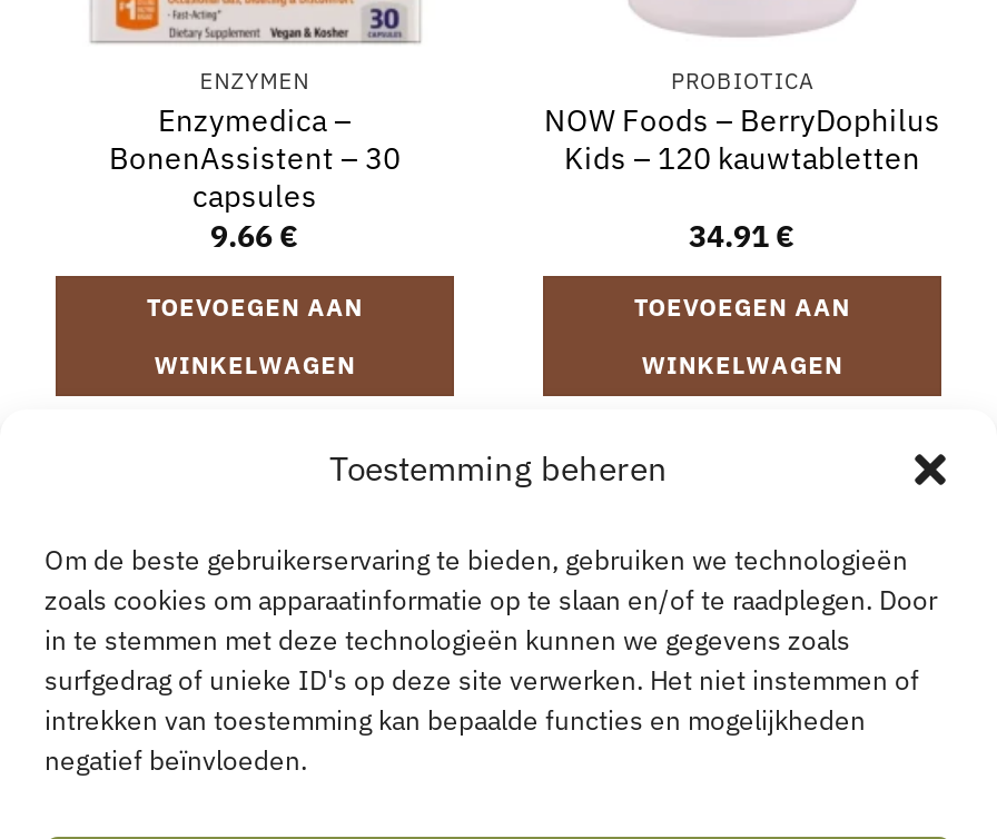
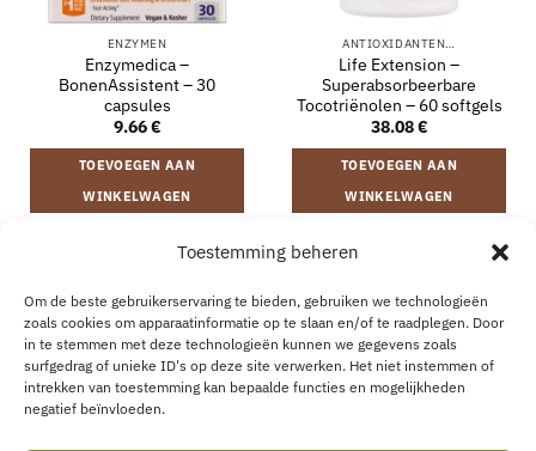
- PROBIOTICA
- NOW Foods – BerryDophilus
- Kids – 120 kauwtabletten
- 34.91 €
+ ANTIOXIDANTEN…
+ Life Extension –
+ Superabsorbeerbare
+ Tocotriënolen – 60 softgels
+ 38.08 €
